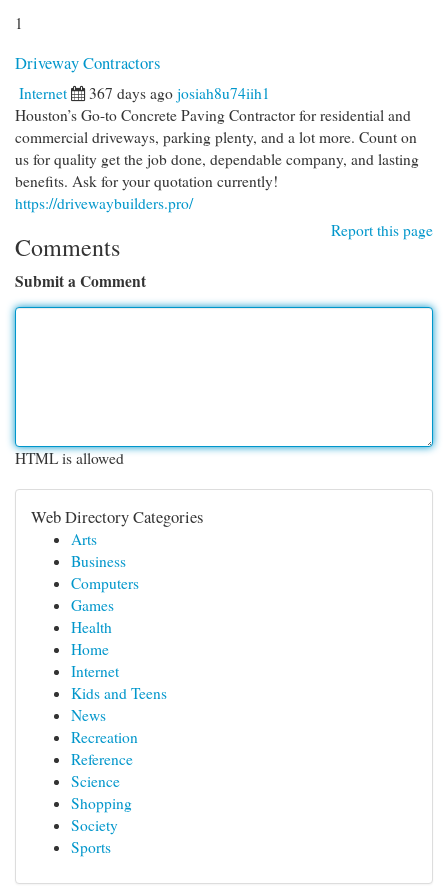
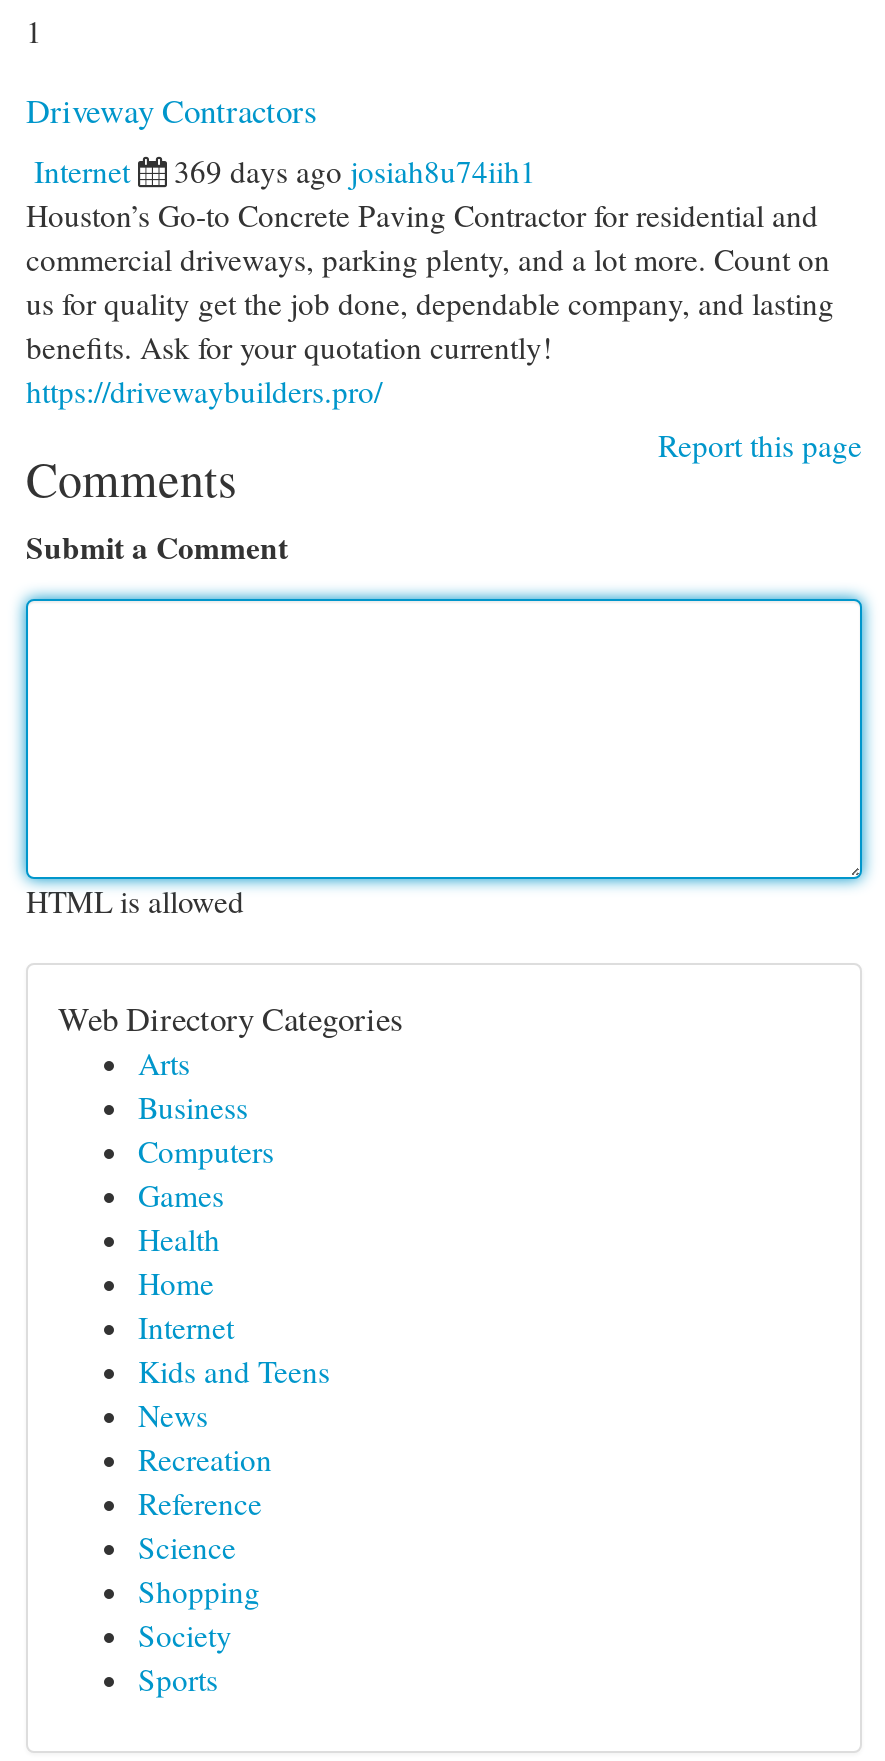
- 367 days ago josiah8u74iih1
+ 369 days ago josiah8u74iih1
